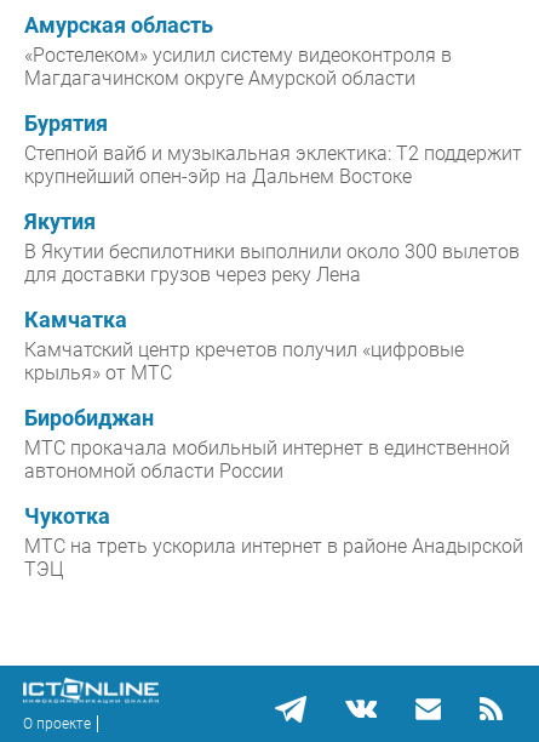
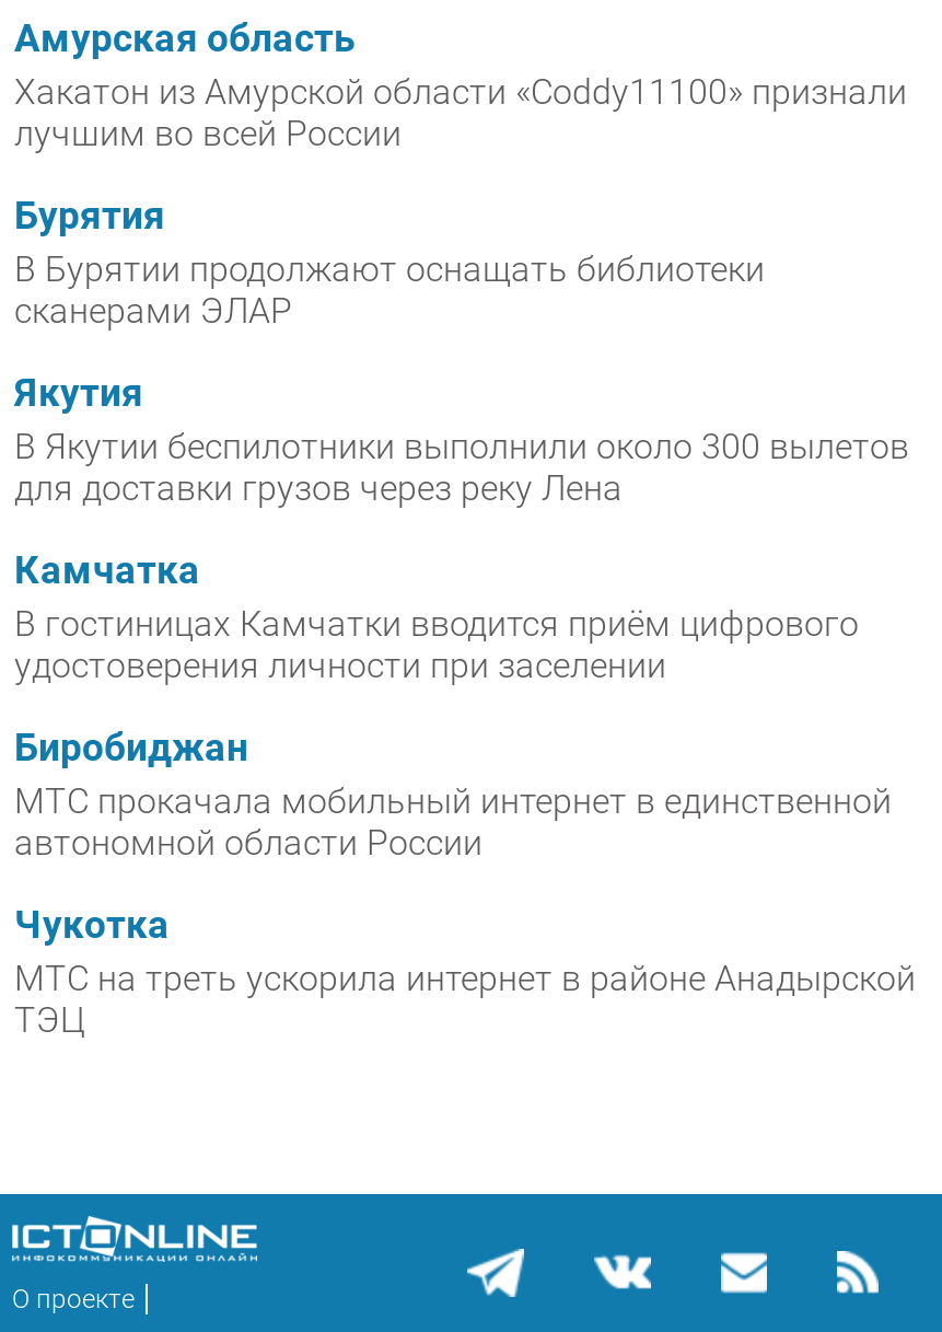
- «Ростелеком» усилил систему видеоконтроля в
- Магдагачинском округе Амурской области
+ Хакатон из Амурской области «Coddy11100» признали
+ лучшим во всей России

- Степной вайб и музыкальная эклектика: Т2 поддержит
- крупнейший опен-эйр на Дальнем Востоке
+ В Бурятии продолжают оснащать библиотеки
+ сканерами ЭЛАР

- Камчатский центр кречетов получил «цифровые
- крылья» от МТС
+ В гостиницах Камчатки вводится приём цифрового
+ удостоверения личности при заселении
